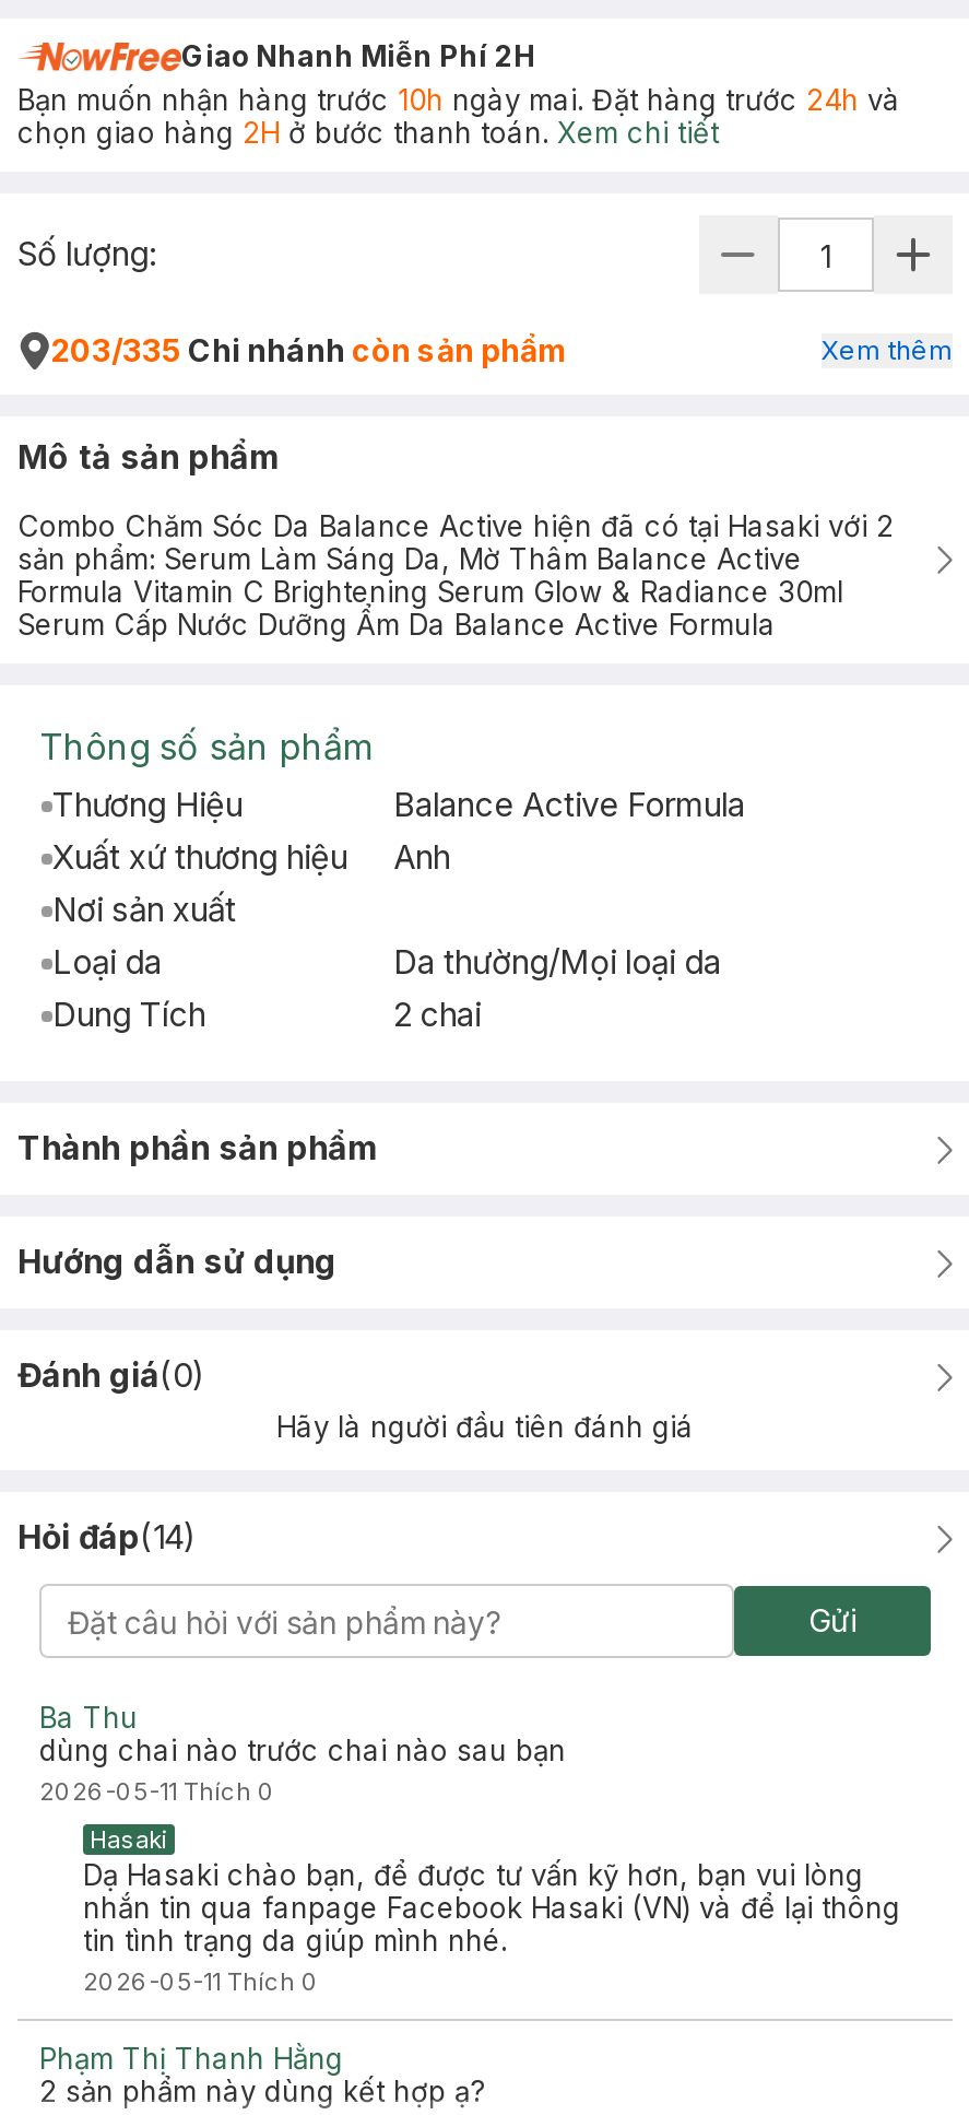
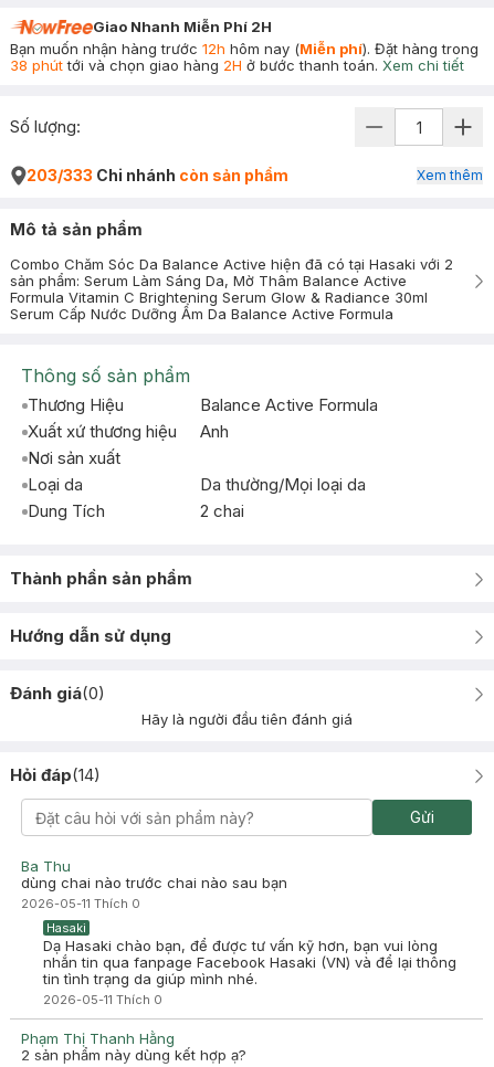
- Bạn muốn nhận hàng trước 10h ngày mai. Đặt hàng trước 24h và
- chọn giao hàng 2H ở bước thanh toán. Xem chi tiết
+ Bạn muốn nhận hàng trước 12h hôm nay (Miễn phí). Đặt hàng trong
+ 38 phút tới và chọn giao hàng 2H ở bước thanh toán. Xem chi tiết

- 203/335 Chi nhánh còn sản phẩm
+ 203/333 Chi nhánh còn sản phẩm
